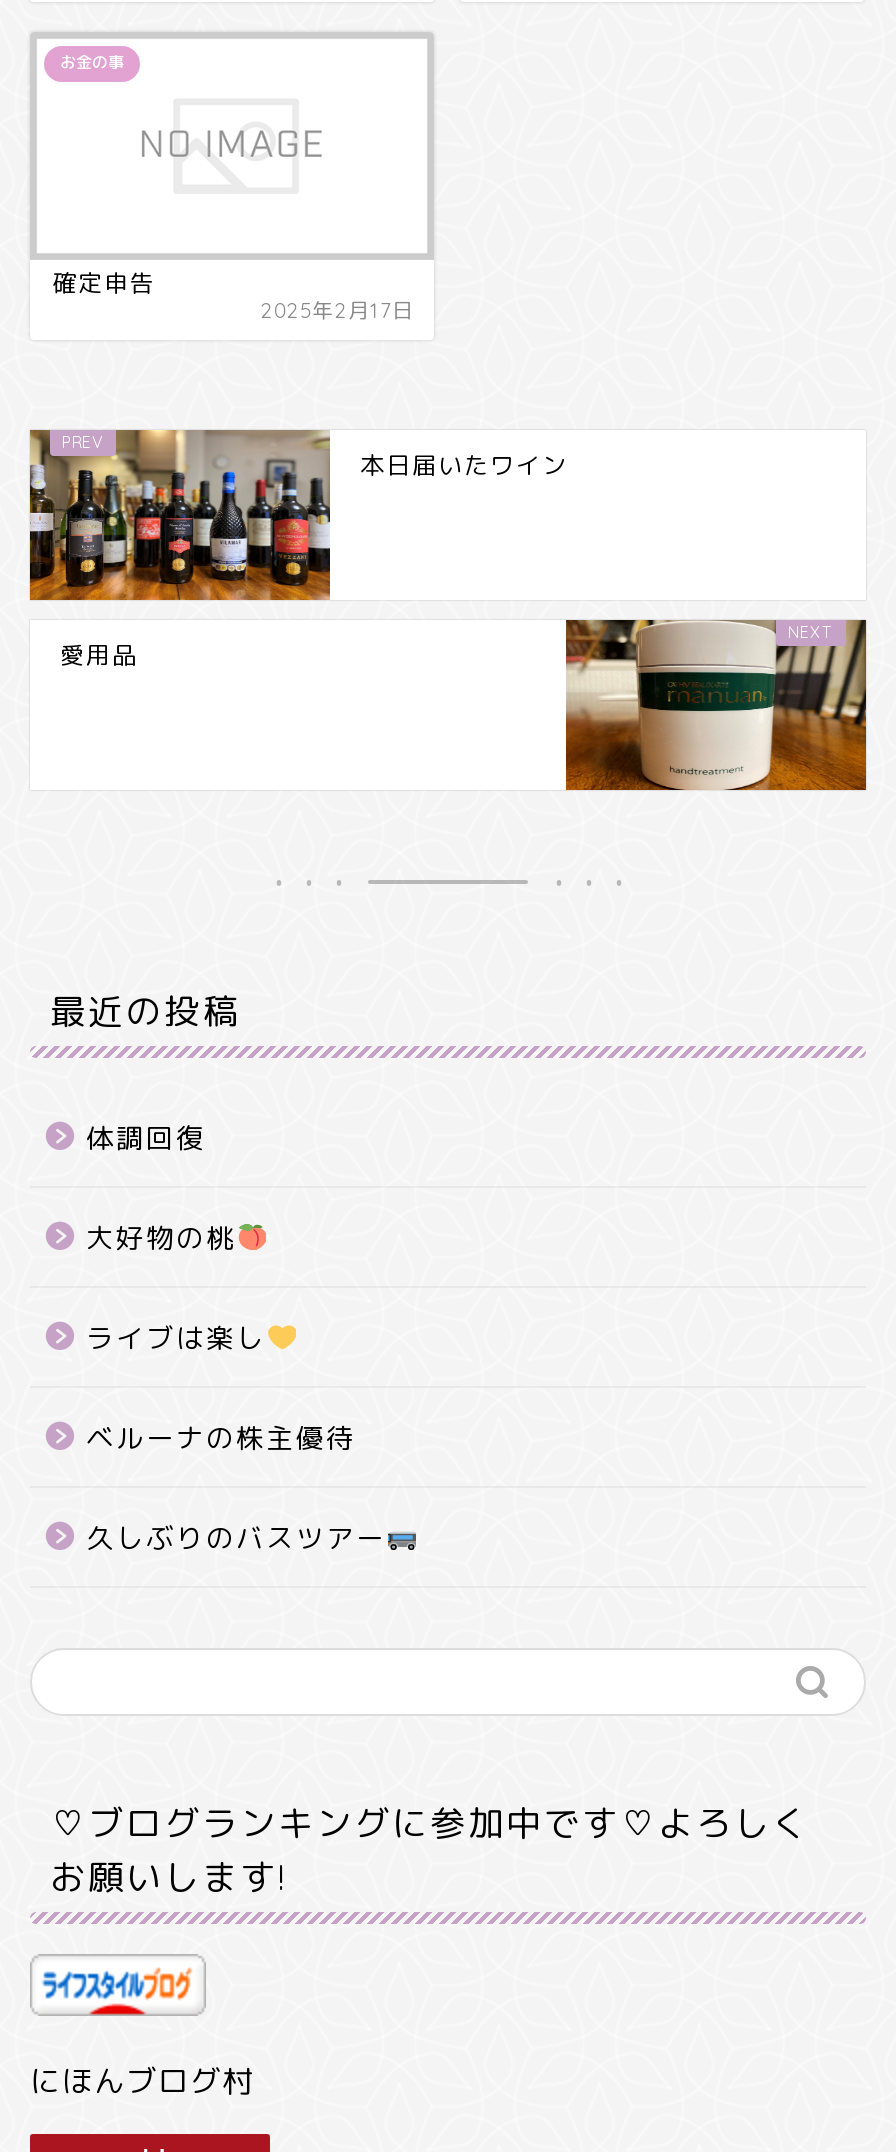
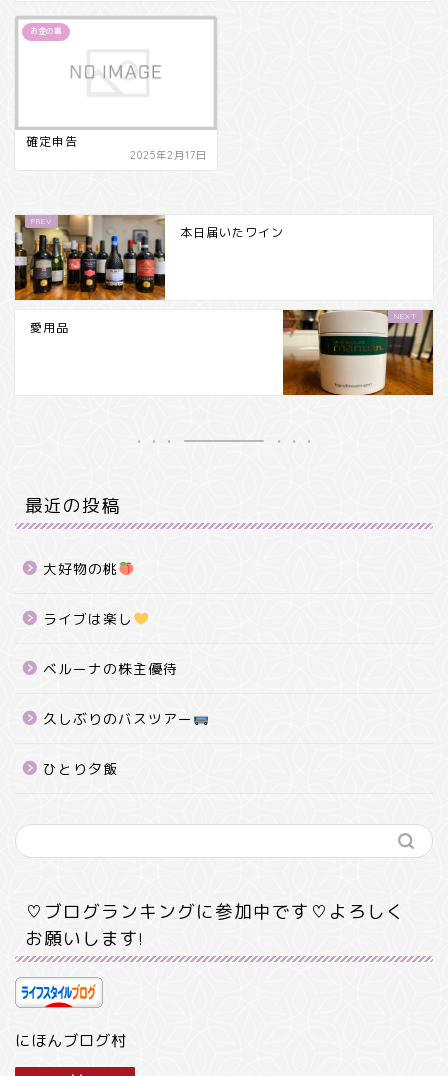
- 体調回復

moved up: 大好物の桃 | ライブは楽し | ベルーナの株主優待 | 久しぶりのバスツアー

+ ひとり夕飯
